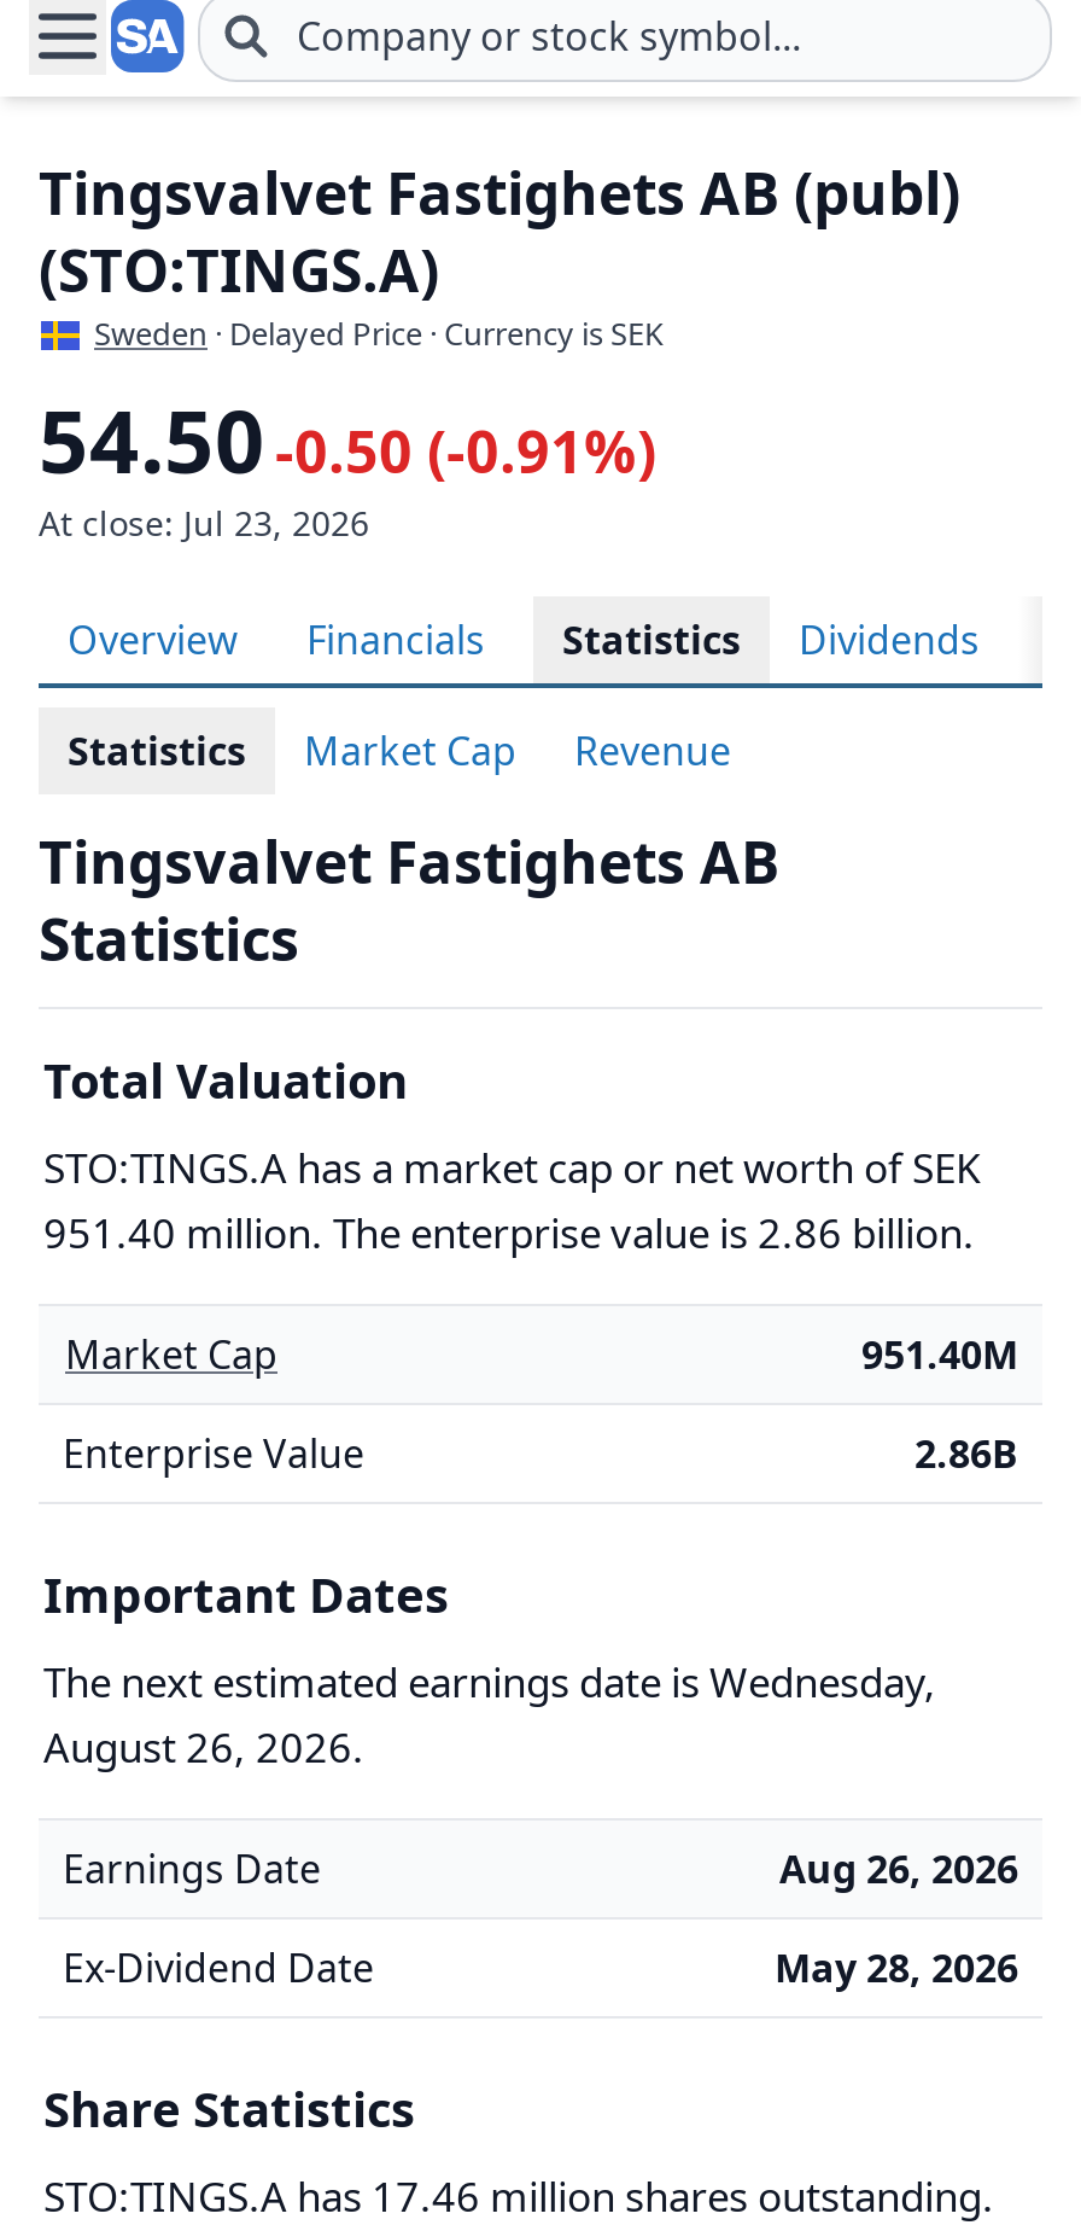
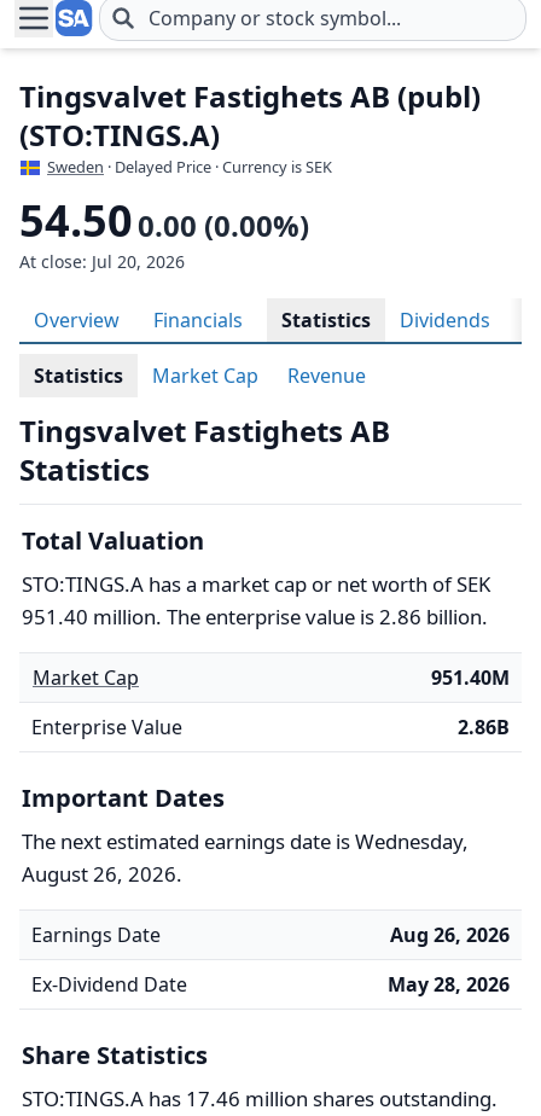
- 54.50 -0.50 (-0.91%)
+ 54.50 0.00 (0.00%)

- At close: Jul 23, 2026
+ At close: Jul 20, 2026
